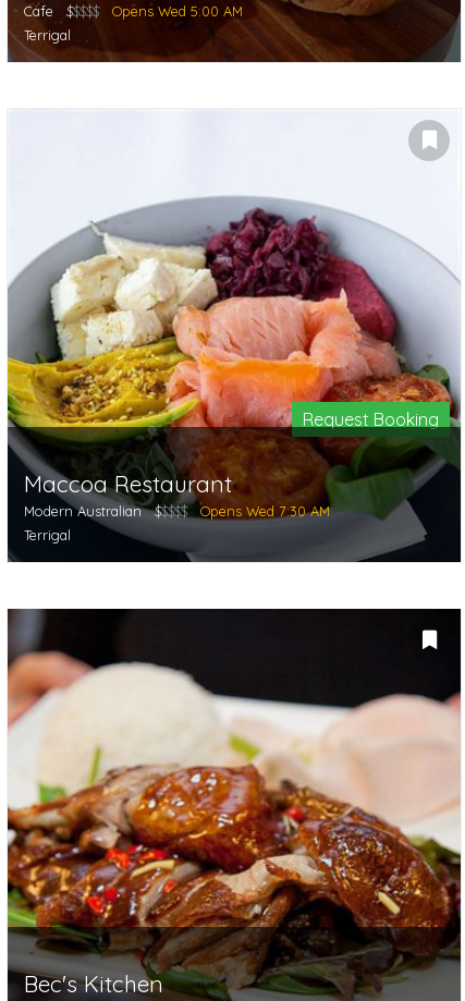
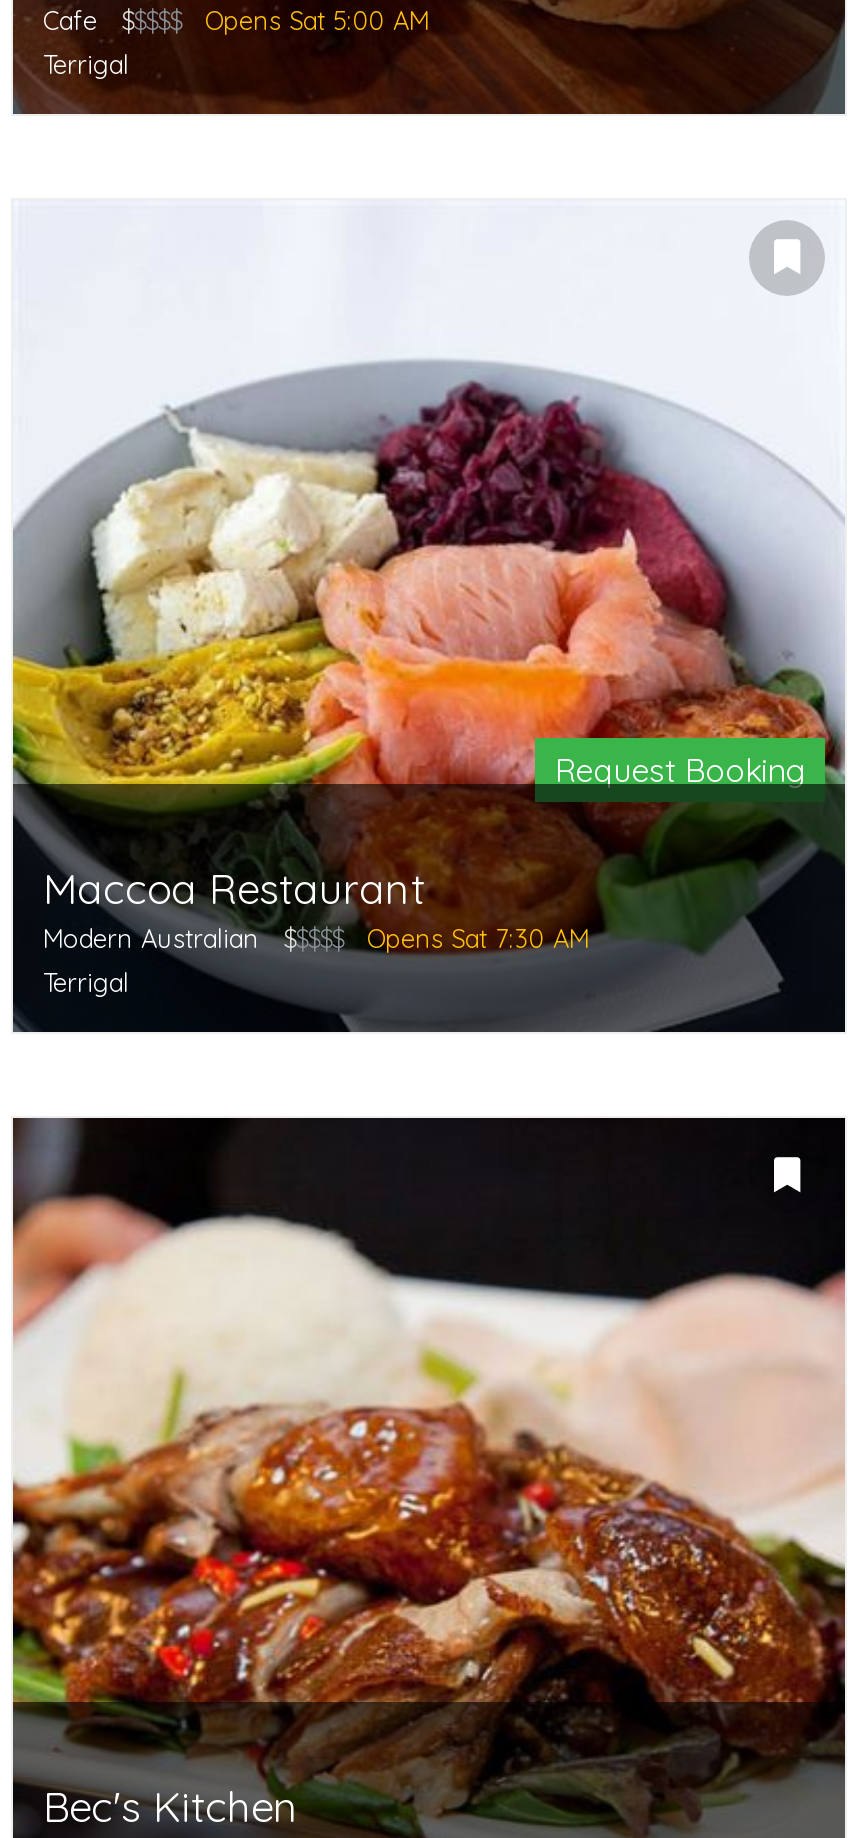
- Opens Wed 5:00 AM
+ Opens Sat 5:00 AM

- Opens Wed 7:30 AM
+ Opens Sat 7:30 AM
